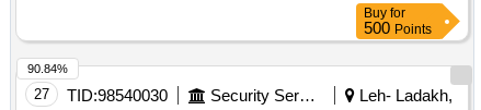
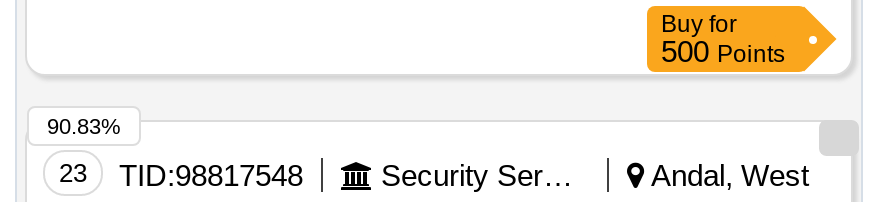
- 90.84%
+ 90.83%

- 27
+ 23

- TID:98540030
+ TID:98817548

- Leh- Ladakh,
+ Andal, West
